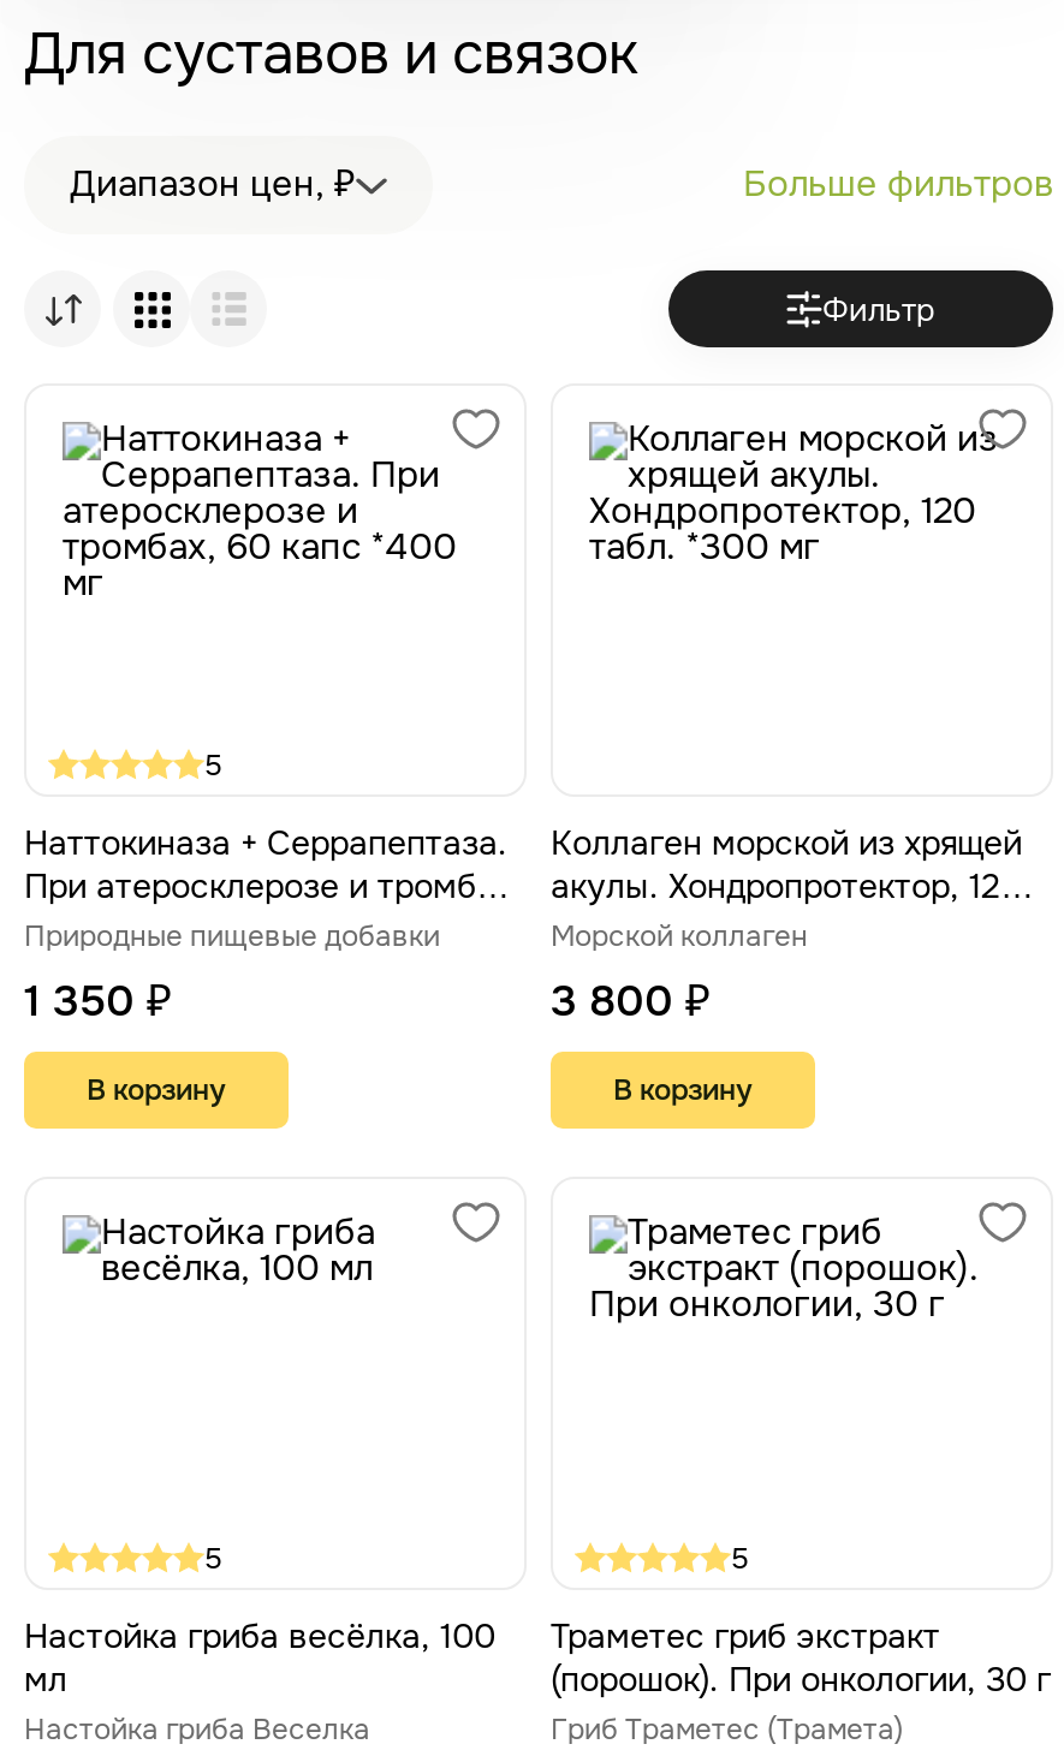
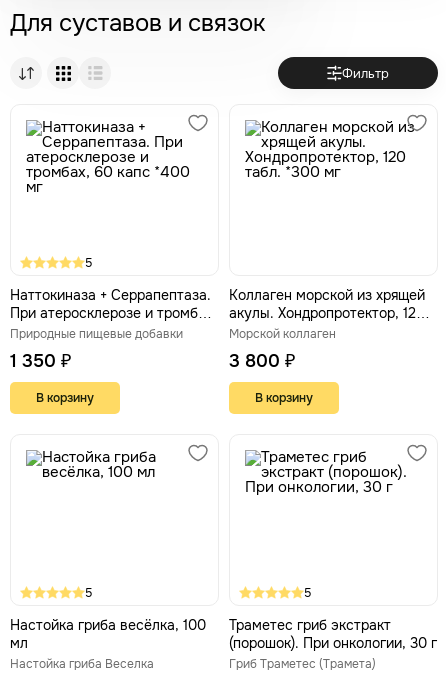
- Диапазон цен, ₽
- Больше фильтров
